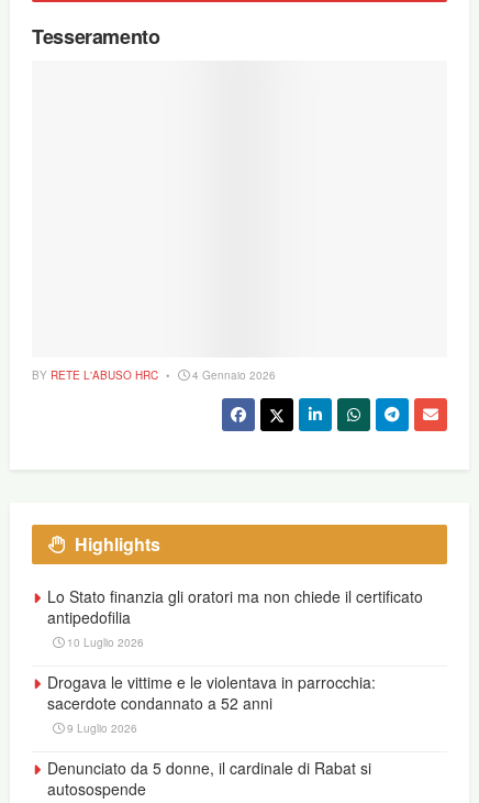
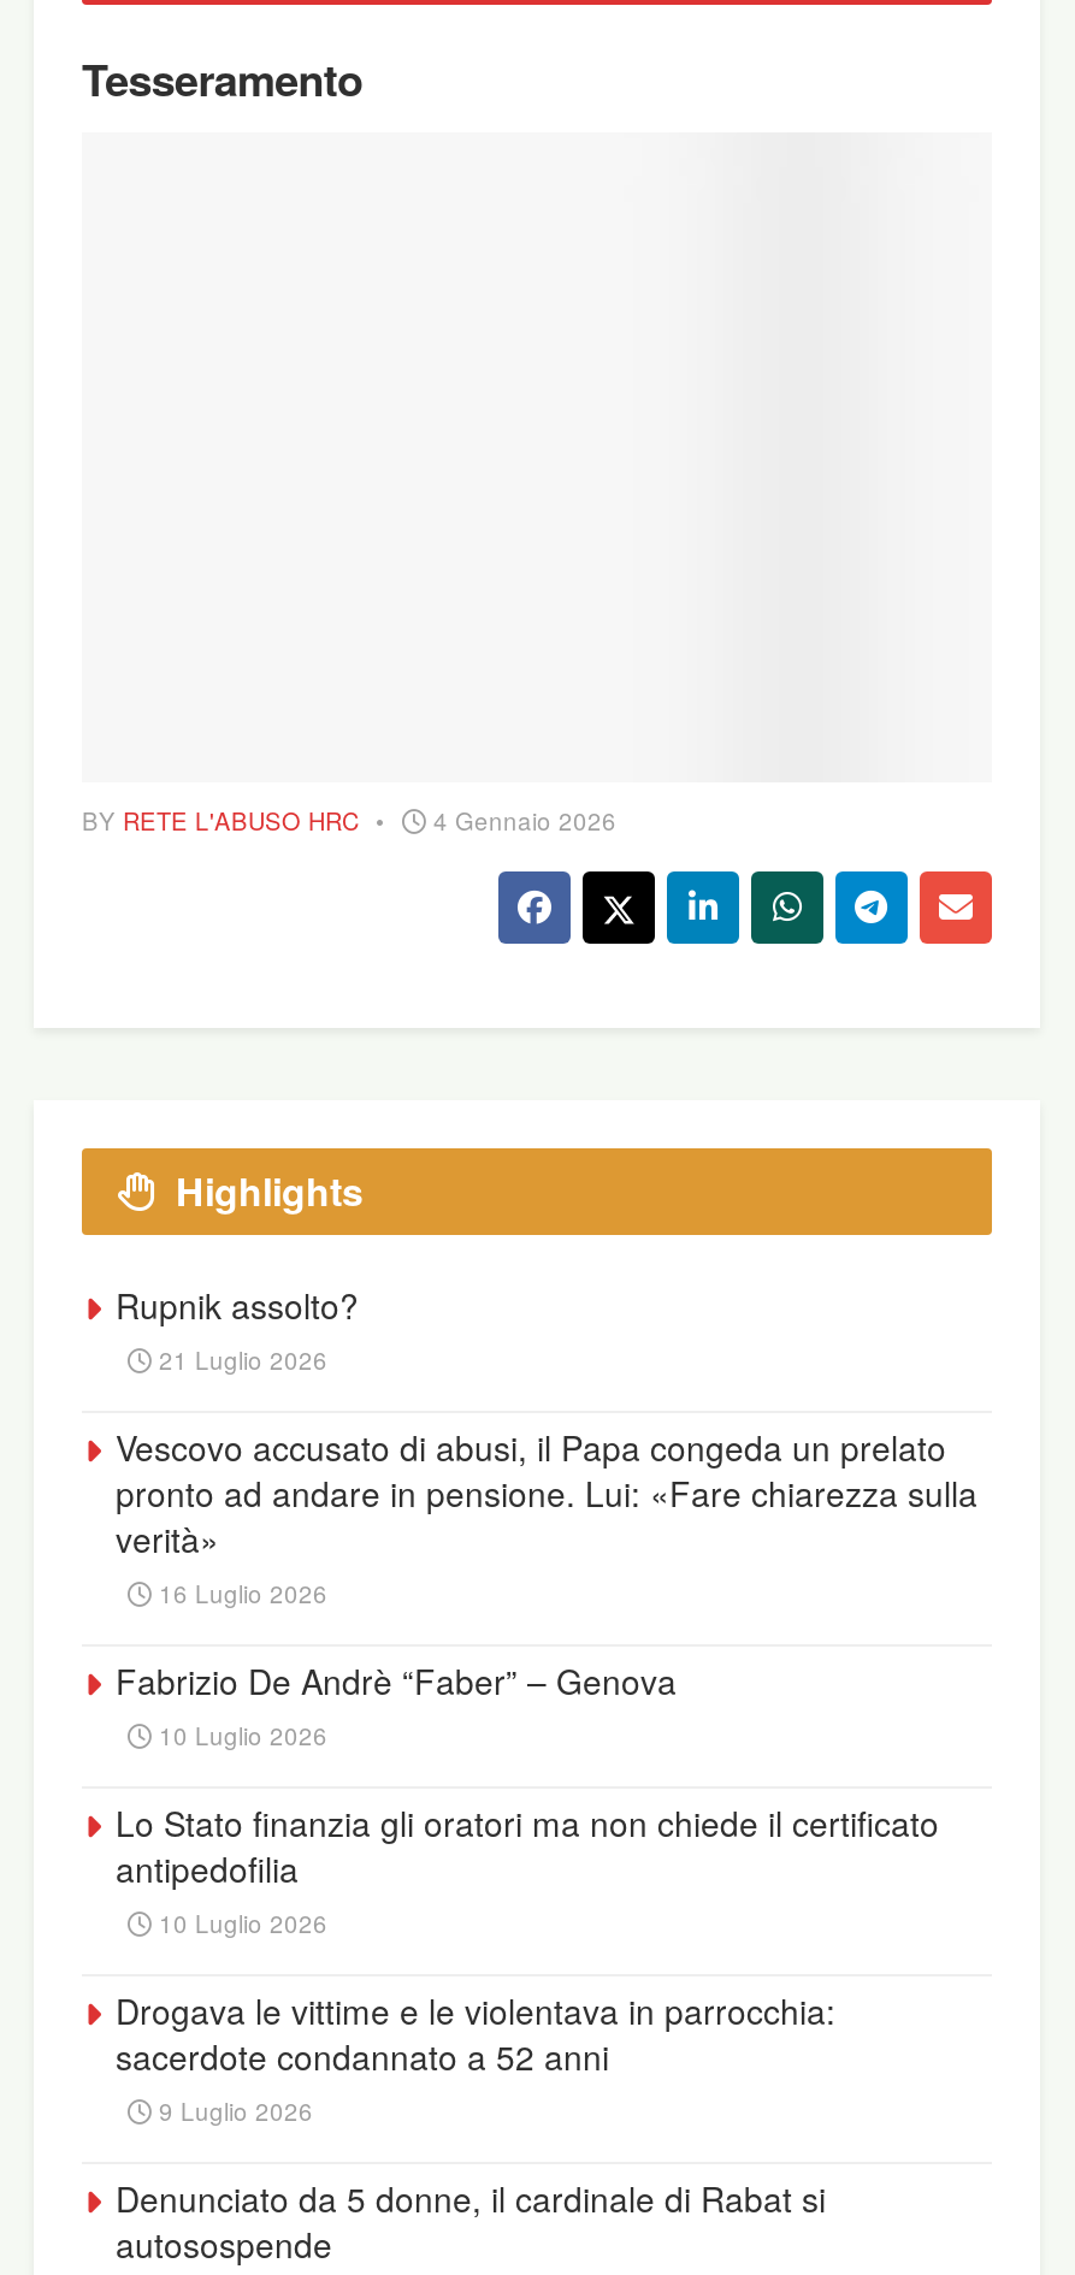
+ Rupnik assolto?
+ 21 Luglio 2026
+ Vescovo accusato di abusi, il Papa congeda un prelato
+ pronto ad andare in pensione. Lui: «Fare chiarezza sulla
+ verità»
+ 16 Luglio 2026
+ Fabrizio De Andrè “Faber” – Genova
+ 10 Luglio 2026
